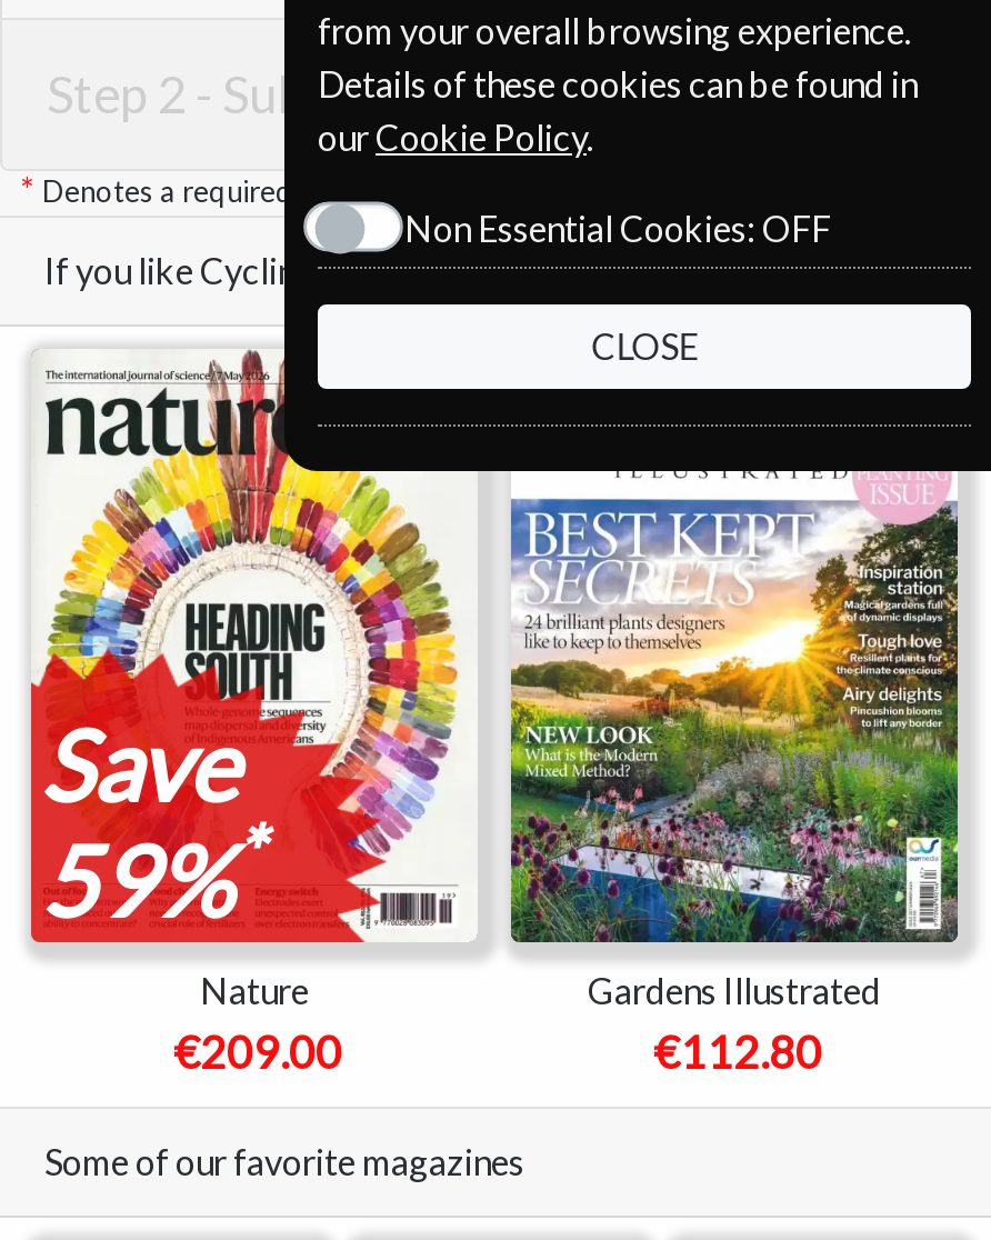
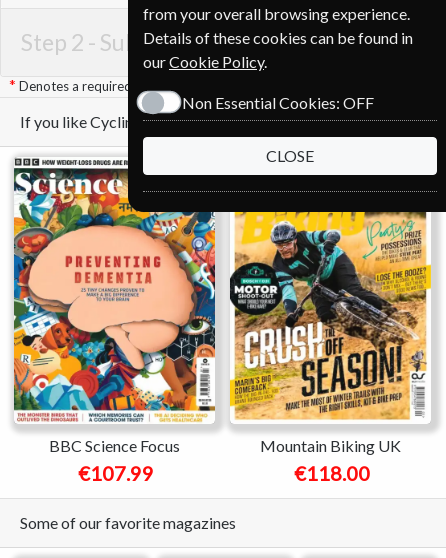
- [image]
- Save
- 59%*
- Nature
- €209.00
+ [image]
+ BBC Science Focus
+ €107.99

- [image]
- Gardens Illustrated
- €112.80
+ [image]
+ Mountain Biking UK
+ €118.00
